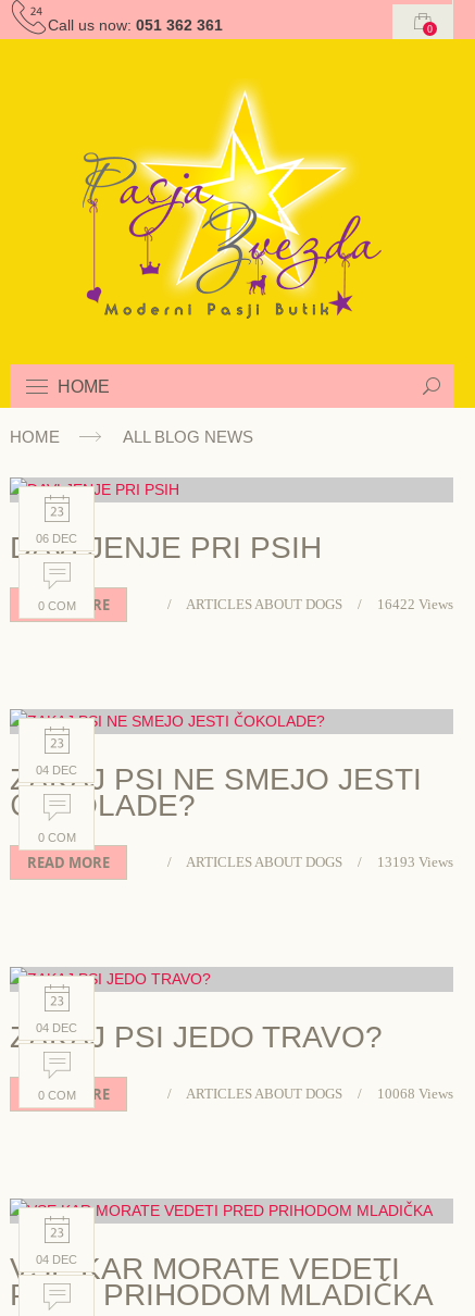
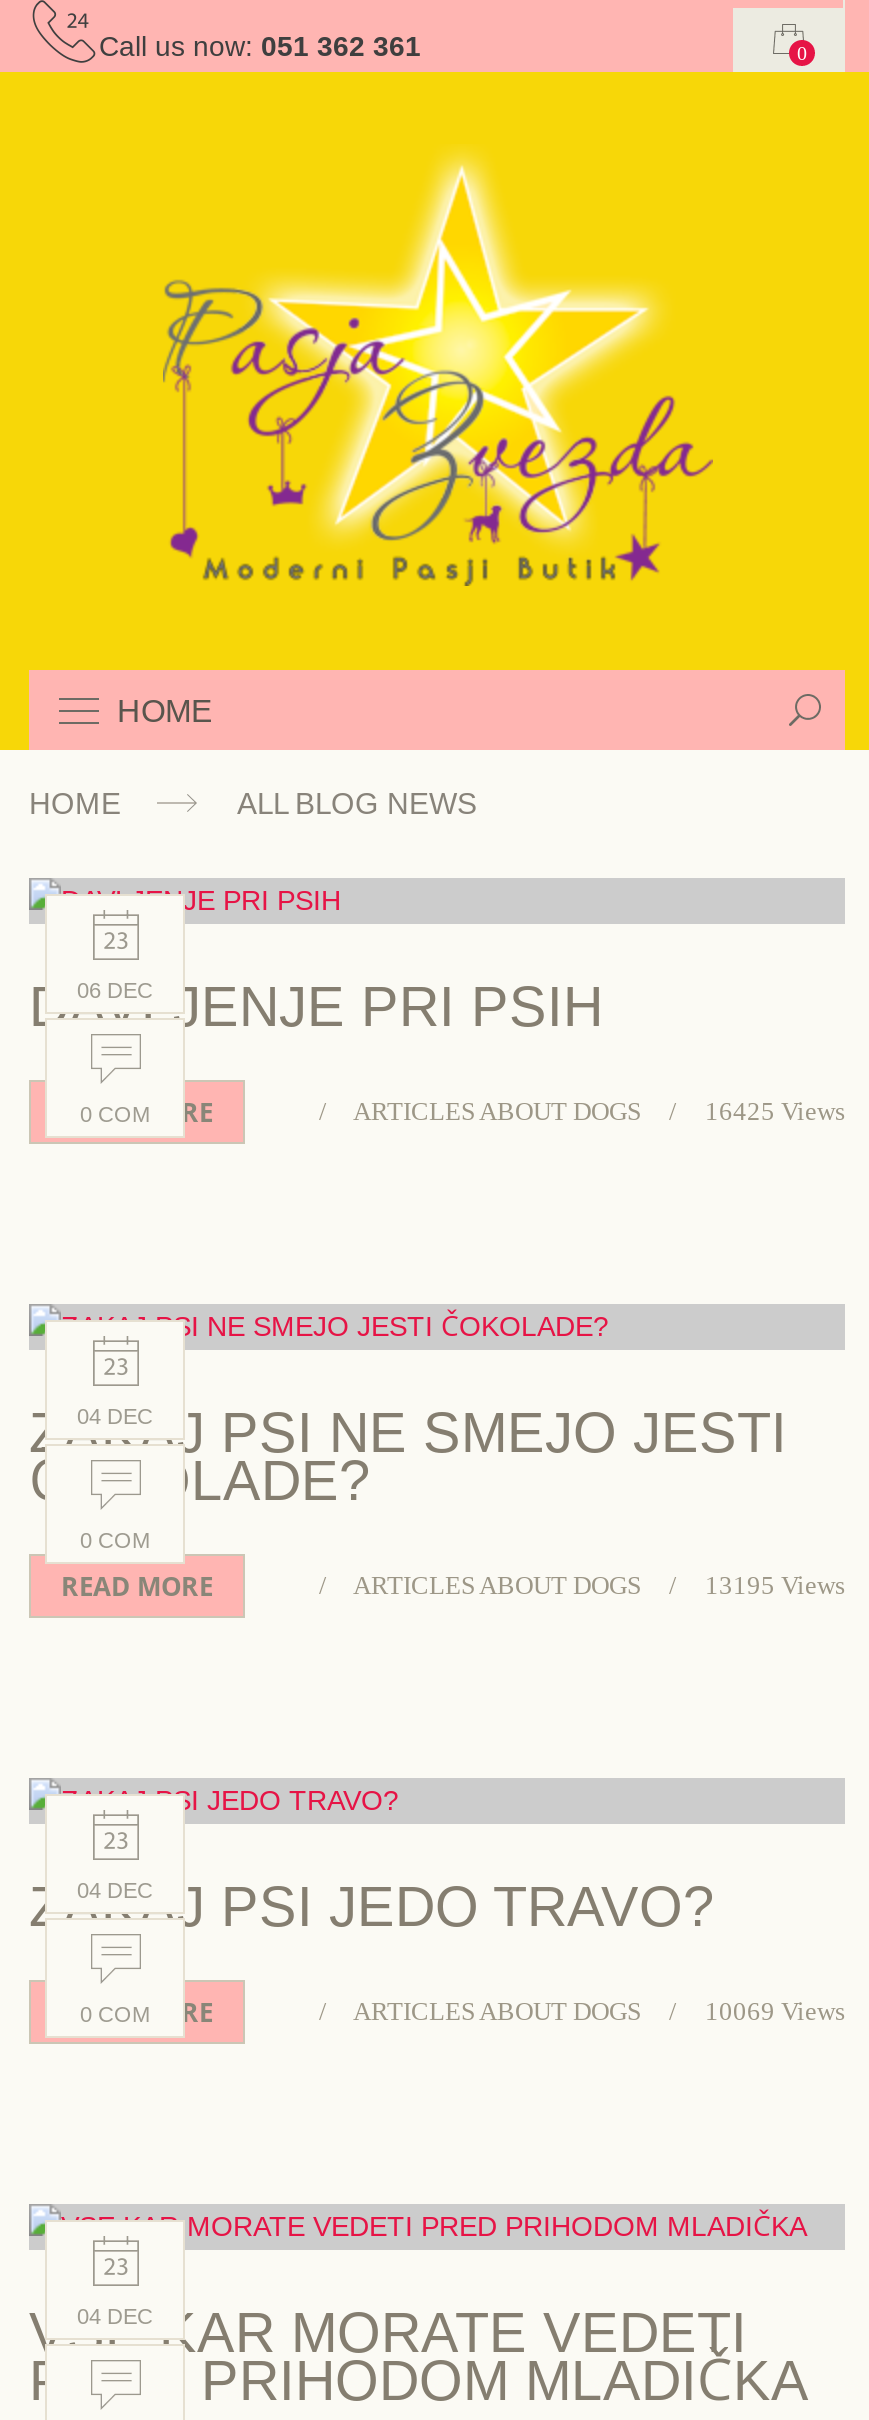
- 16422 Views
+ 16425 Views

- 13193 Views
+ 13195 Views

- 10068 Views
+ 10069 Views
